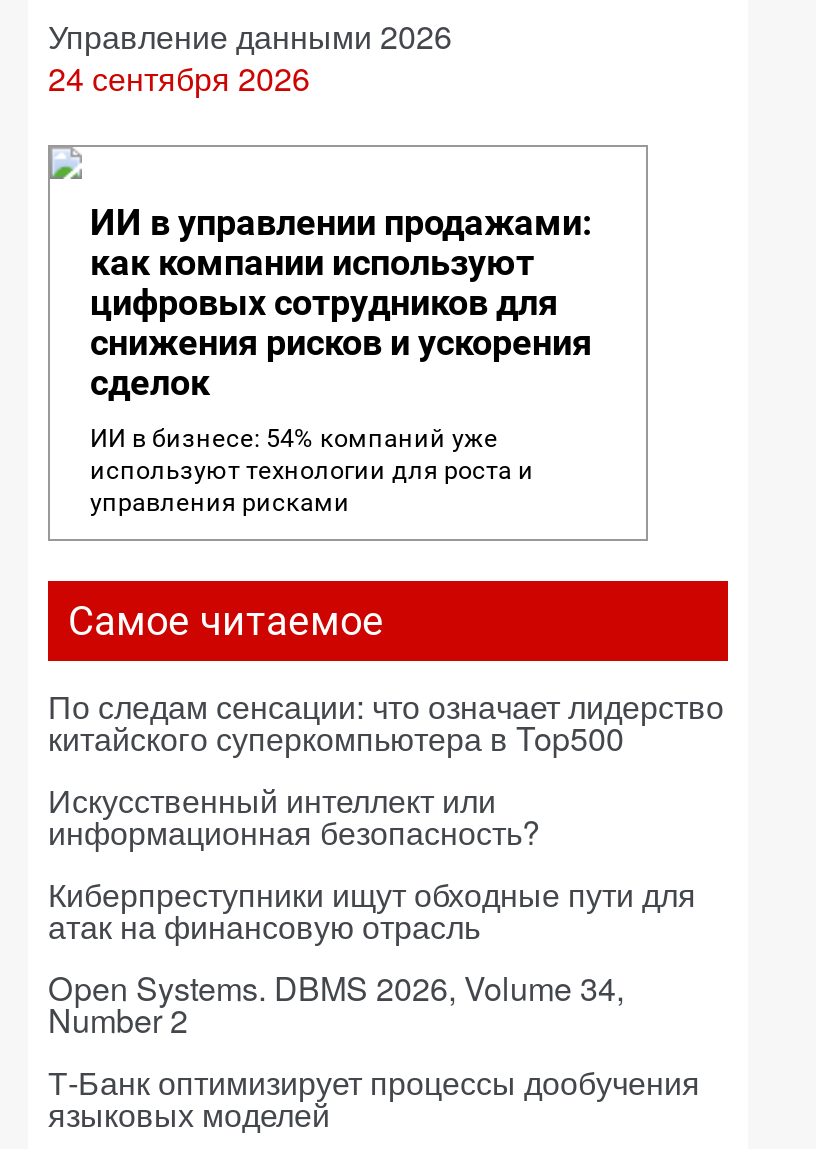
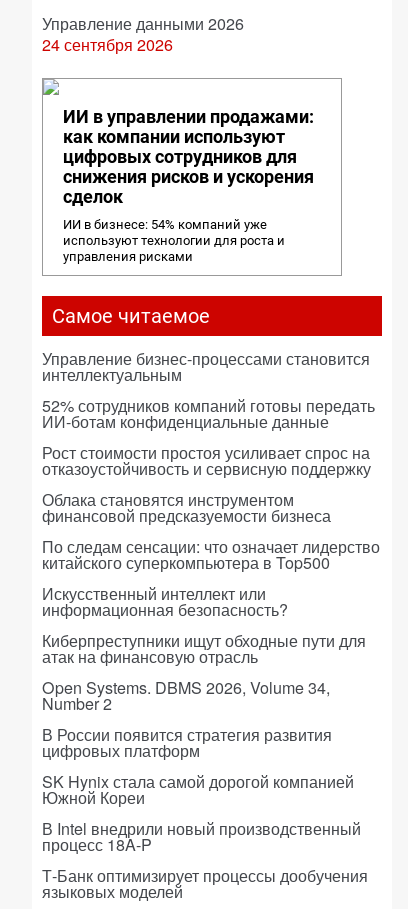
+ Управление бизнес-процессами становится
+ интеллектуальным
+ 52% сотрудников компаний готовы передать
+ ИИ-ботам конфиденциальные данные
+ Рост стоимости простоя усиливает спрос на
+ отказоустойчивость и сервисную поддержку
+ Облака становятся инструментом
+ финансовой предсказуемости бизнеса

+ В России появится стратегия развития
+ цифровых платформ
+ SK Hynix стала самой дорогой компанией
+ Южной Кореи
+ В Intel внедрили новый производственный
+ процесс 18A-P
